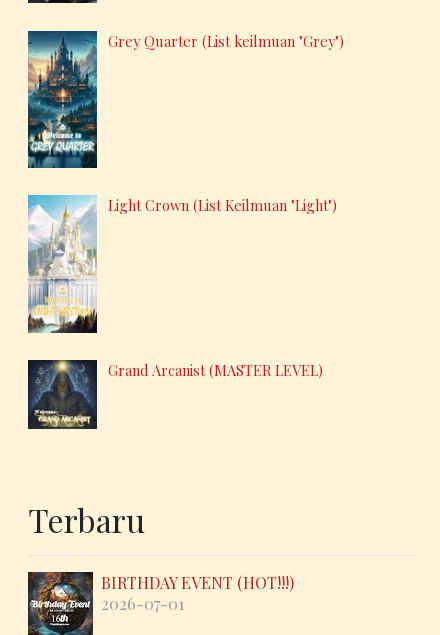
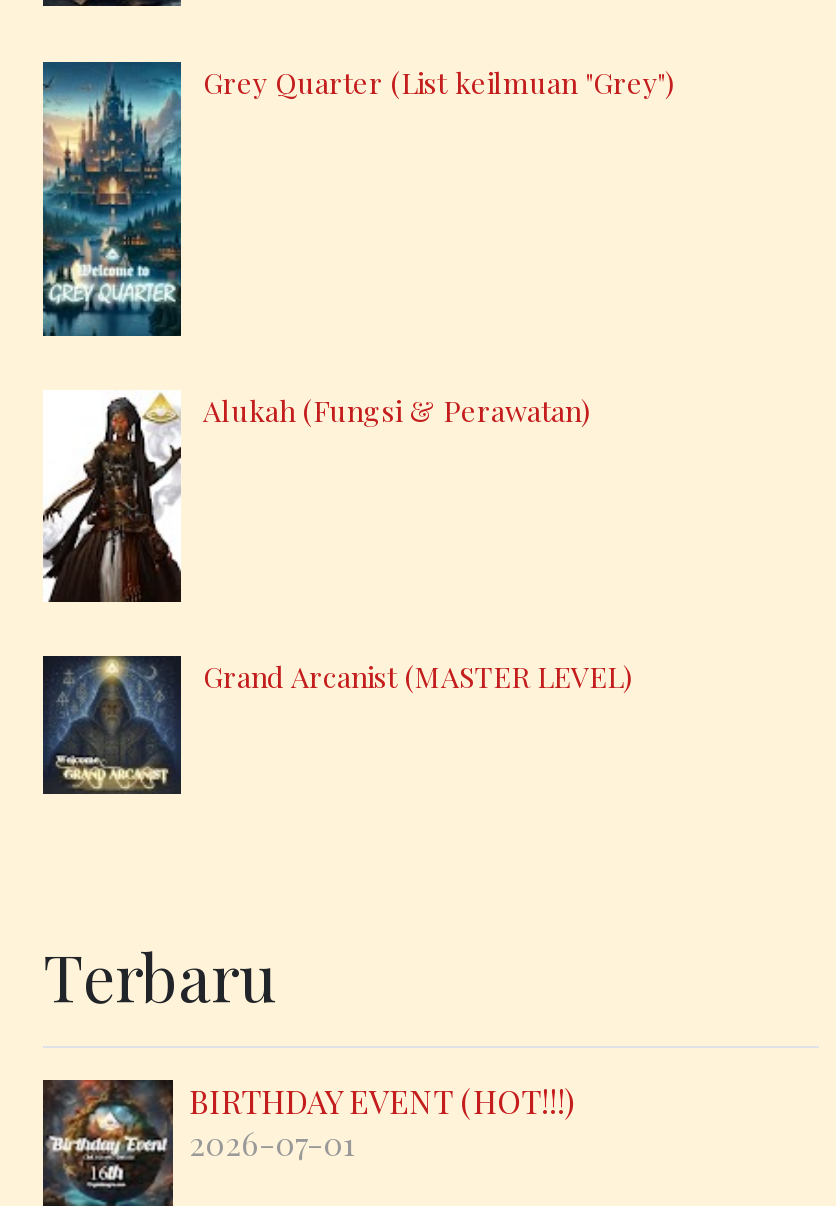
- [image]
- Light Crown (List Keilmuan "Light")
+ [image]
+ Alukah (Fungsi & Perawatan)
